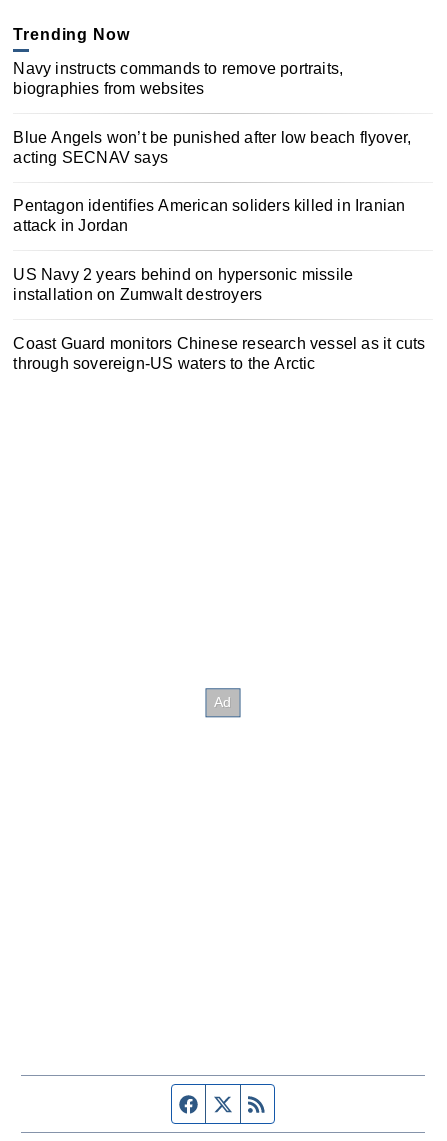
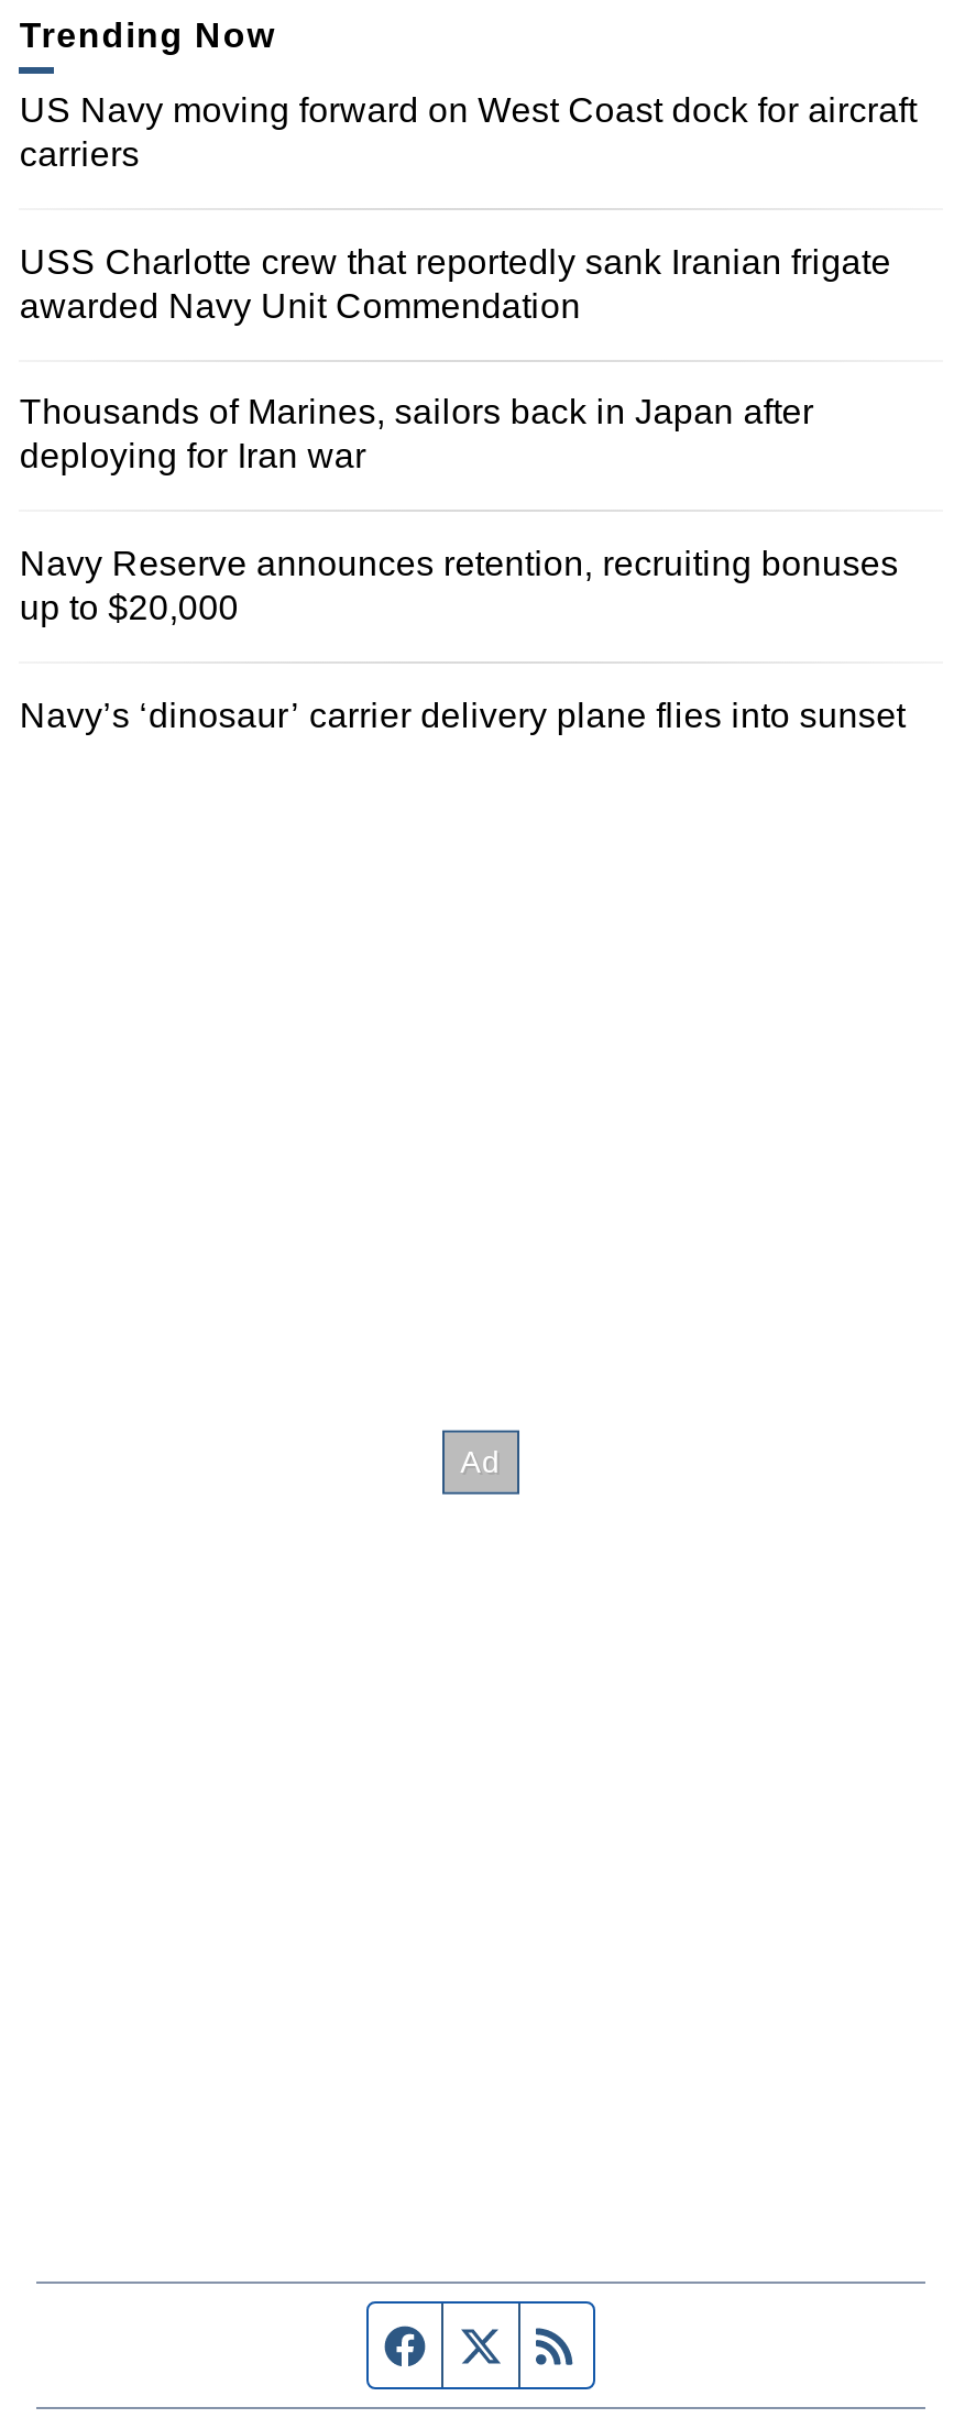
- Navy instructs commands to remove portraits,
- biographies from websites
+ US Navy moving forward on West Coast dock for aircraft
+ carriers

- Blue Angels won’t be punished after low beach flyover,
- acting SECNAV says
+ USS Charlotte crew that reportedly sank Iranian frigate
+ awarded Navy Unit Commendation

- Pentagon identifies American soliders killed in Iranian
- attack in Jordan
+ Thousands of Marines, sailors back in Japan after
+ deploying for Iran war

- US Navy 2 years behind on hypersonic missile
- installation on Zumwalt destroyers
+ Navy Reserve announces retention, recruiting bonuses
+ up to $20,000

- Coast Guard monitors Chinese research vessel as it cuts
- through sovereign-US waters to the Arctic
+ Navy’s ‘dinosaur’ carrier delivery plane flies into sunset
